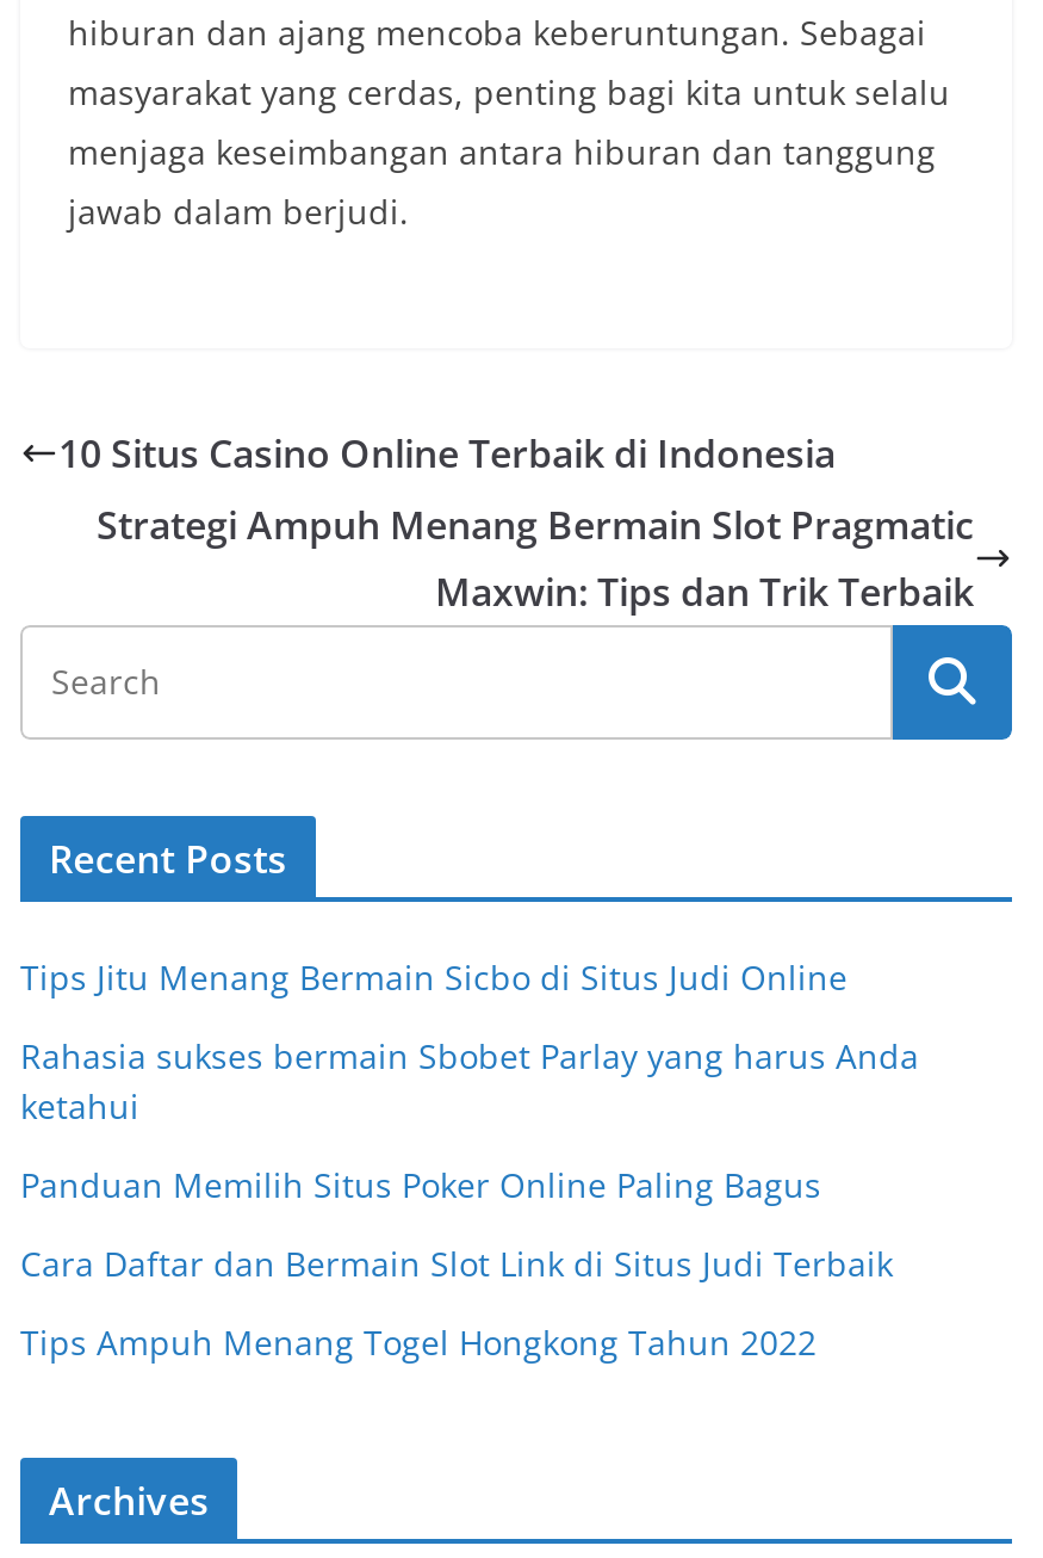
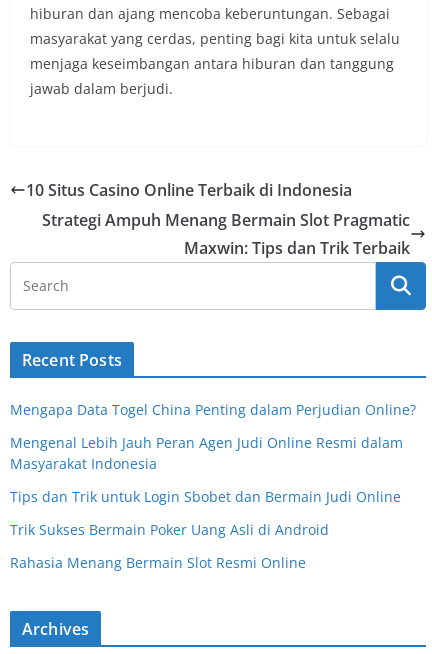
- Tips Jitu Menang Bermain Sicbo di Situs Judi Online
+ Mengapa Data Togel China Penting dalam Perjudian Online?

- Rahasia sukses bermain Sbobet Parlay yang harus Anda
- ketahui
+ Mengenal Lebih Jauh Peran Agen Judi Online Resmi dalam
+ Masyarakat Indonesia

- Panduan Memilih Situs Poker Online Paling Bagus
+ Tips dan Trik untuk Login Sbobet dan Bermain Judi Online

- Cara Daftar dan Bermain Slot Link di Situs Judi Terbaik
+ Trik Sukses Bermain Poker Uang Asli di Android

- Tips Ampuh Menang Togel Hongkong Tahun 2022
+ Rahasia Menang Bermain Slot Resmi Online
